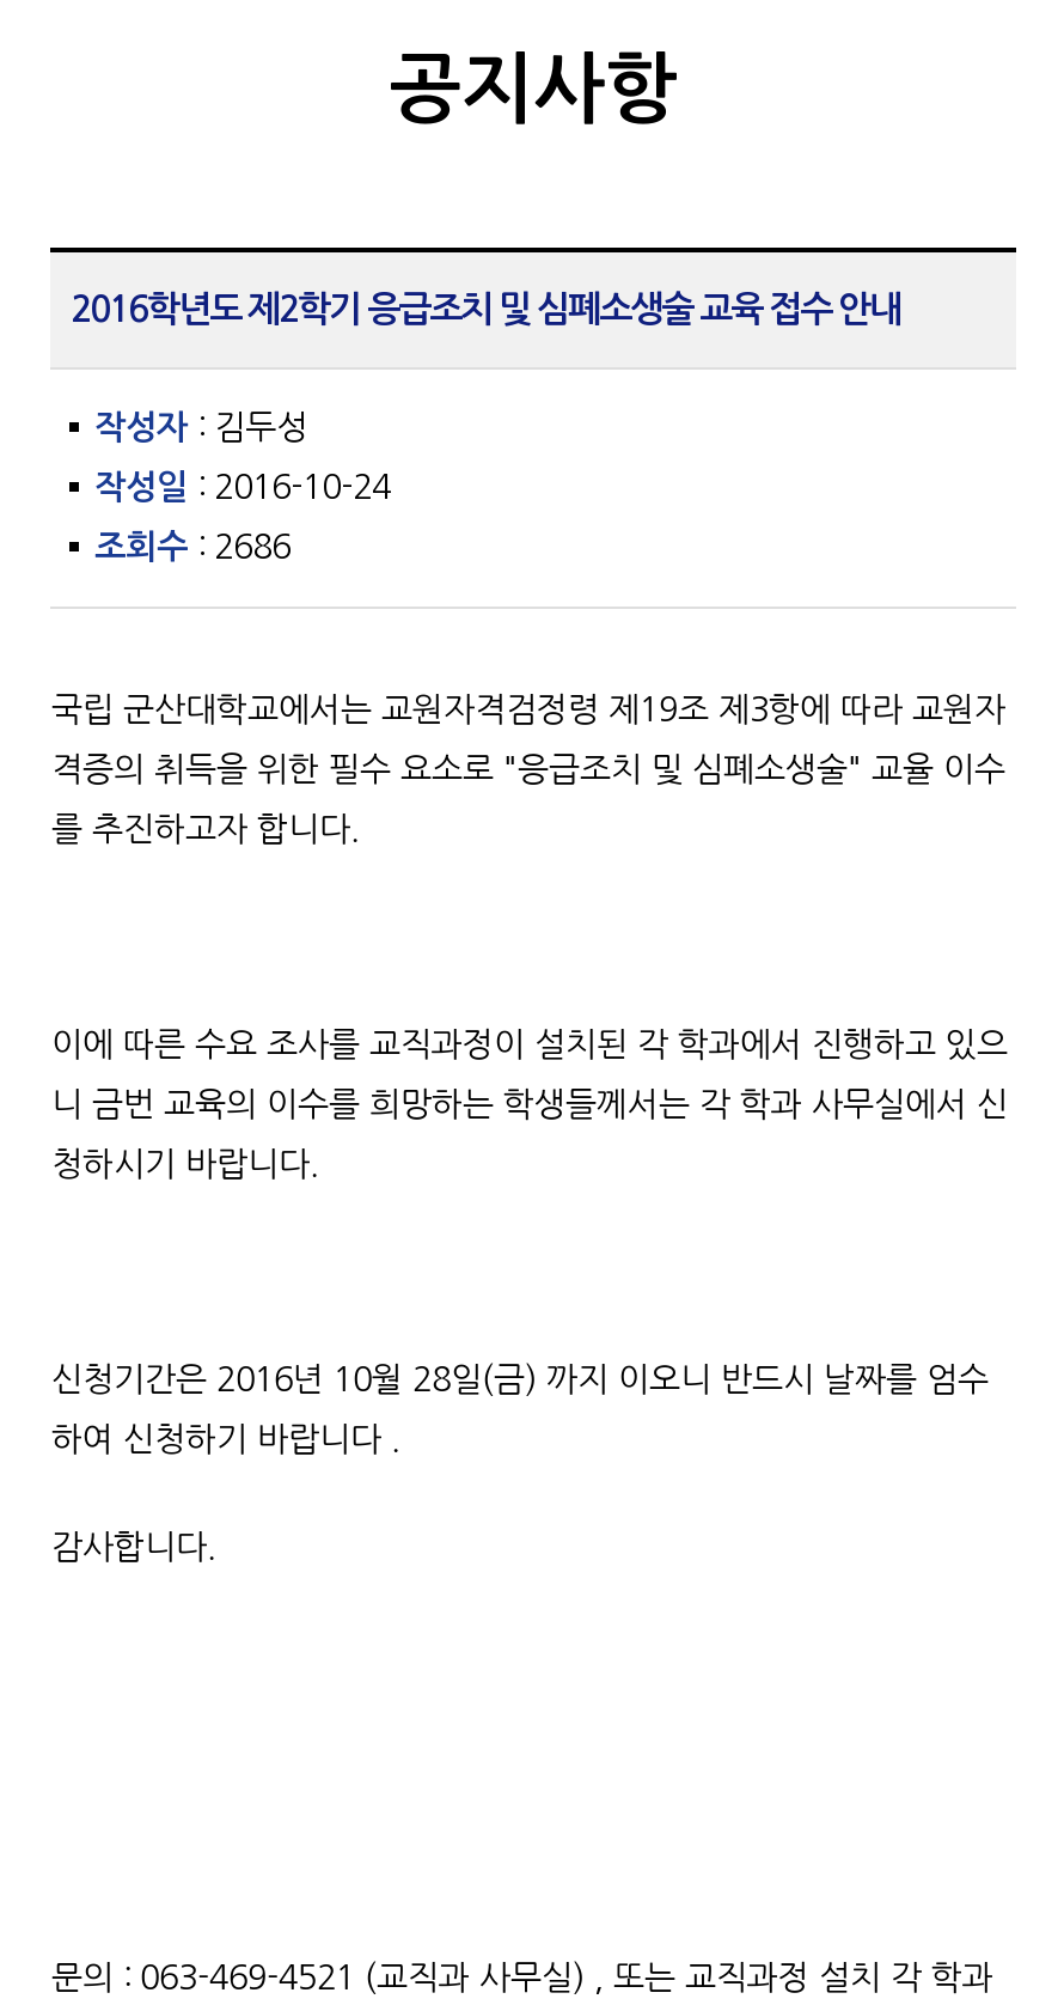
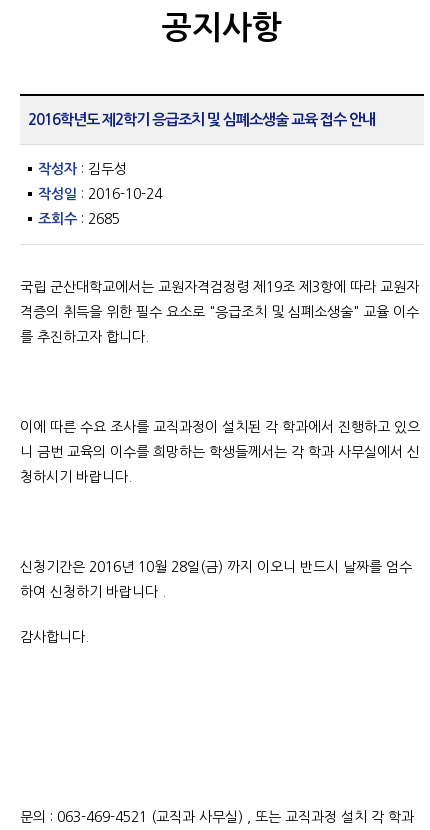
- 조회수: 2686
+ 조회수: 2685
